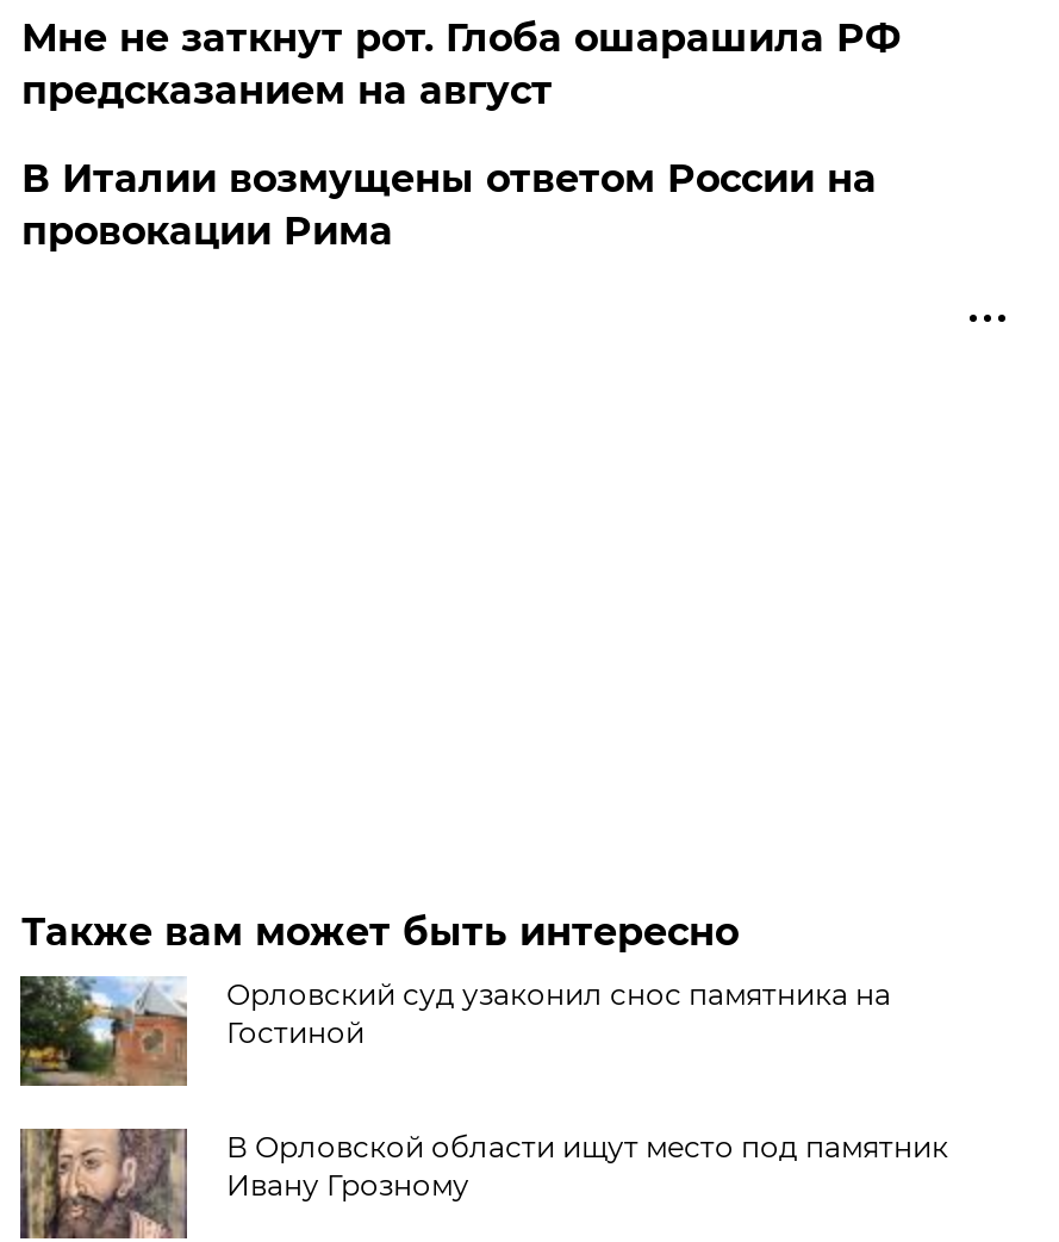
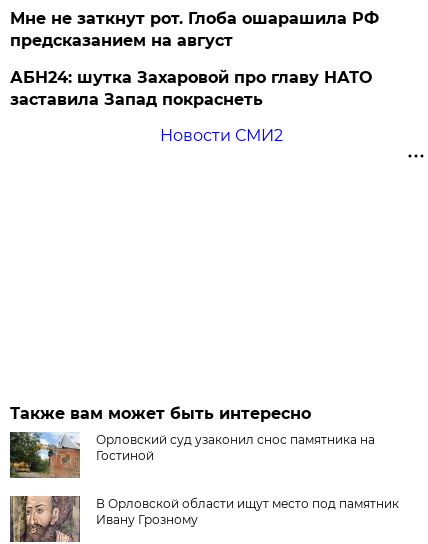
- В Италии возмущены ответом России на
- провокации Рима
+ АБН24: шутка Захаровой про главу НАТО
+ заставила Запад покраснеть
+ Новости СМИ2
